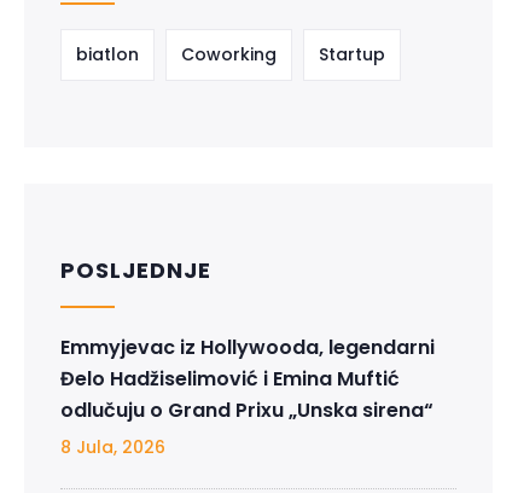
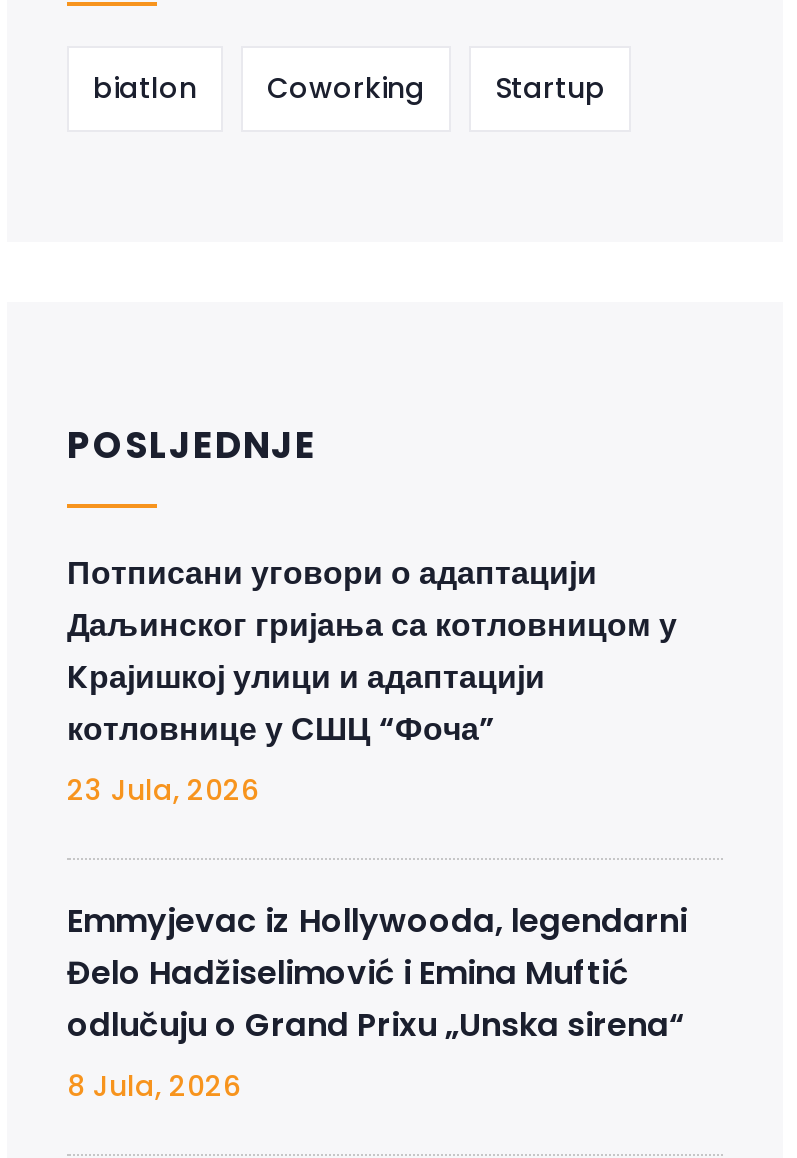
+ Потписани уговори о адаптацији
+ Даљинског гријања са котловницом у
+ Kрајишкој улици и адаптацији
+ котловнице у СШЦ “Фоча”
+ 23 Jula, 2026
